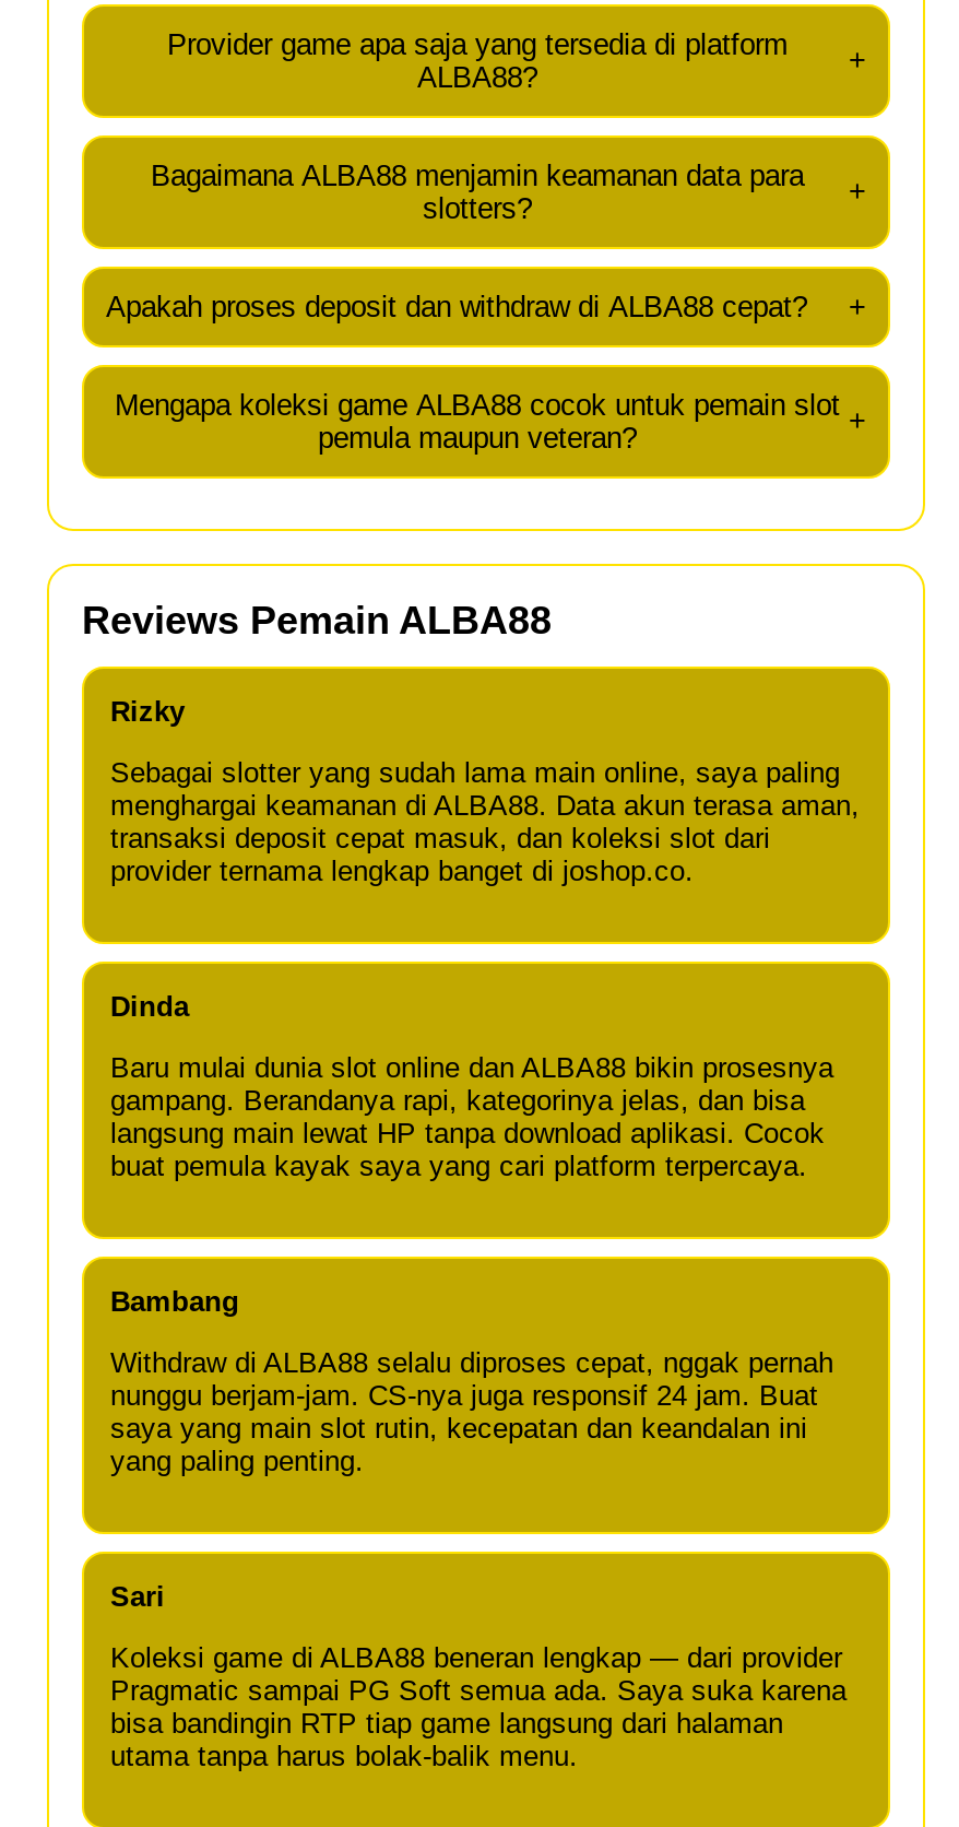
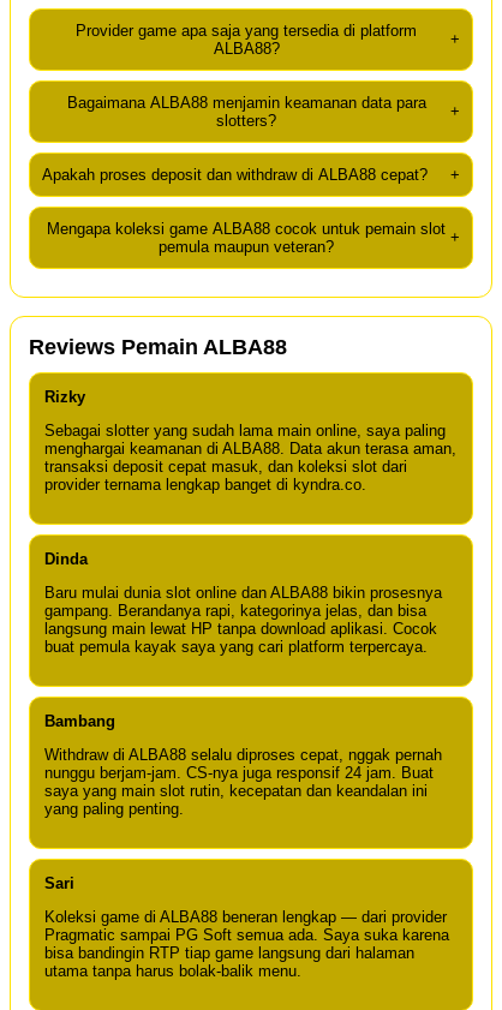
- provider ternama lengkap banget di joshop.co.
+ provider ternama lengkap banget di kyndra.co.
